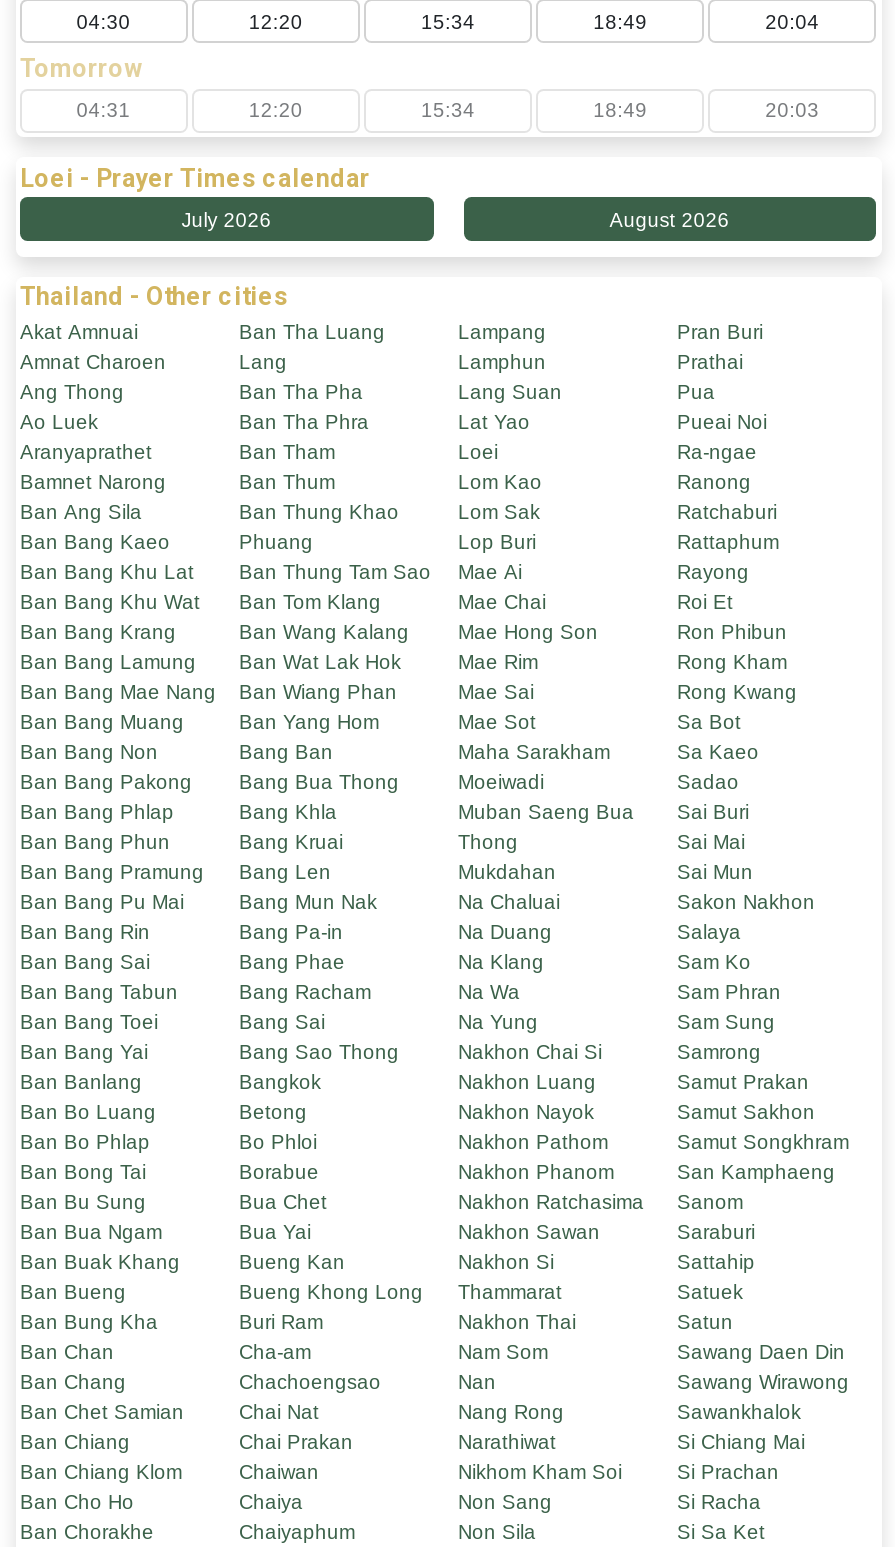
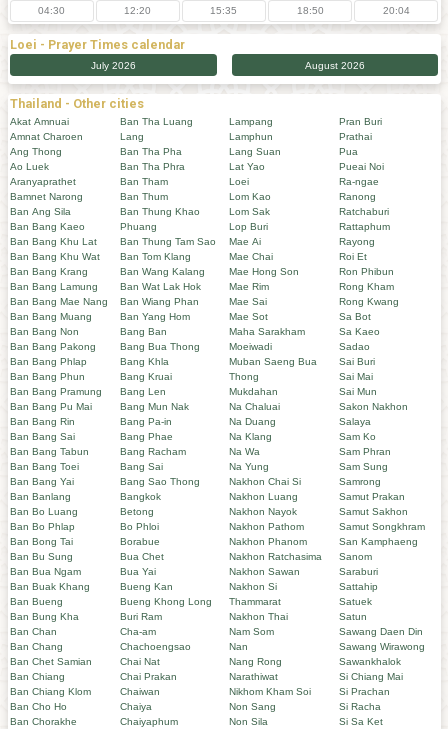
- 15:34
+ 15:35

- 18:49
+ 18:50

- Tomorrow
- 04:31
- 12:20
- 15:34
- 18:49
- 20:03
